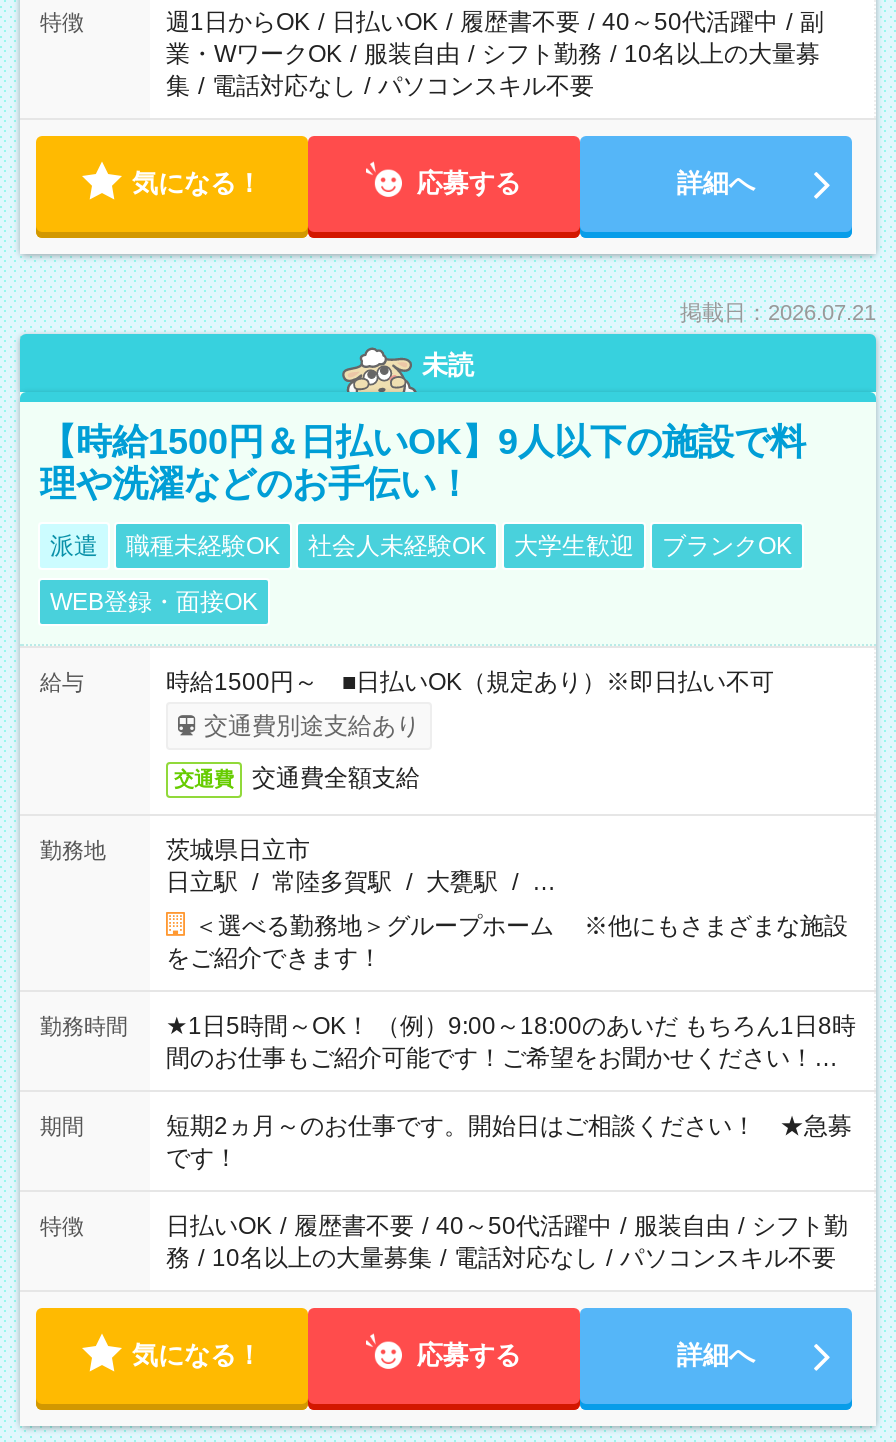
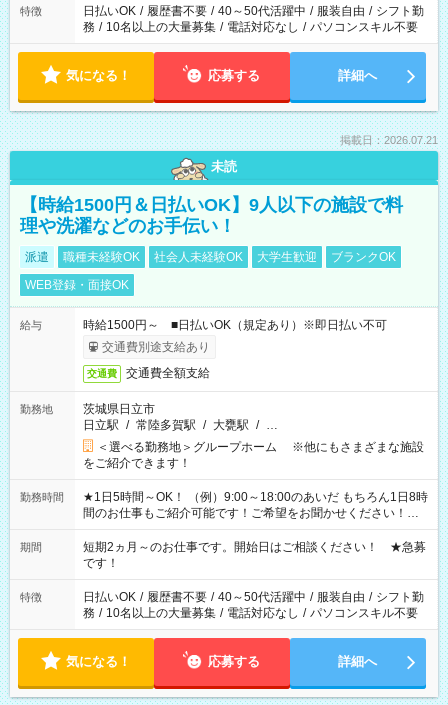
- 週1日からOK / 日払いOK / 履歴書不要 / 40～50代活躍中 / 副
- 業・WワークOK / 服装自由 / シフト勤務 / 10名以上の大量募
- 集 / 電話対応なし / パソコンスキル不要
+ 日払いOK / 履歴書不要 / 40～50代活躍中 / 服装自由 / シフト勤
+ 務 / 10名以上の大量募集 / 電話対応なし / パソコンスキル不要
